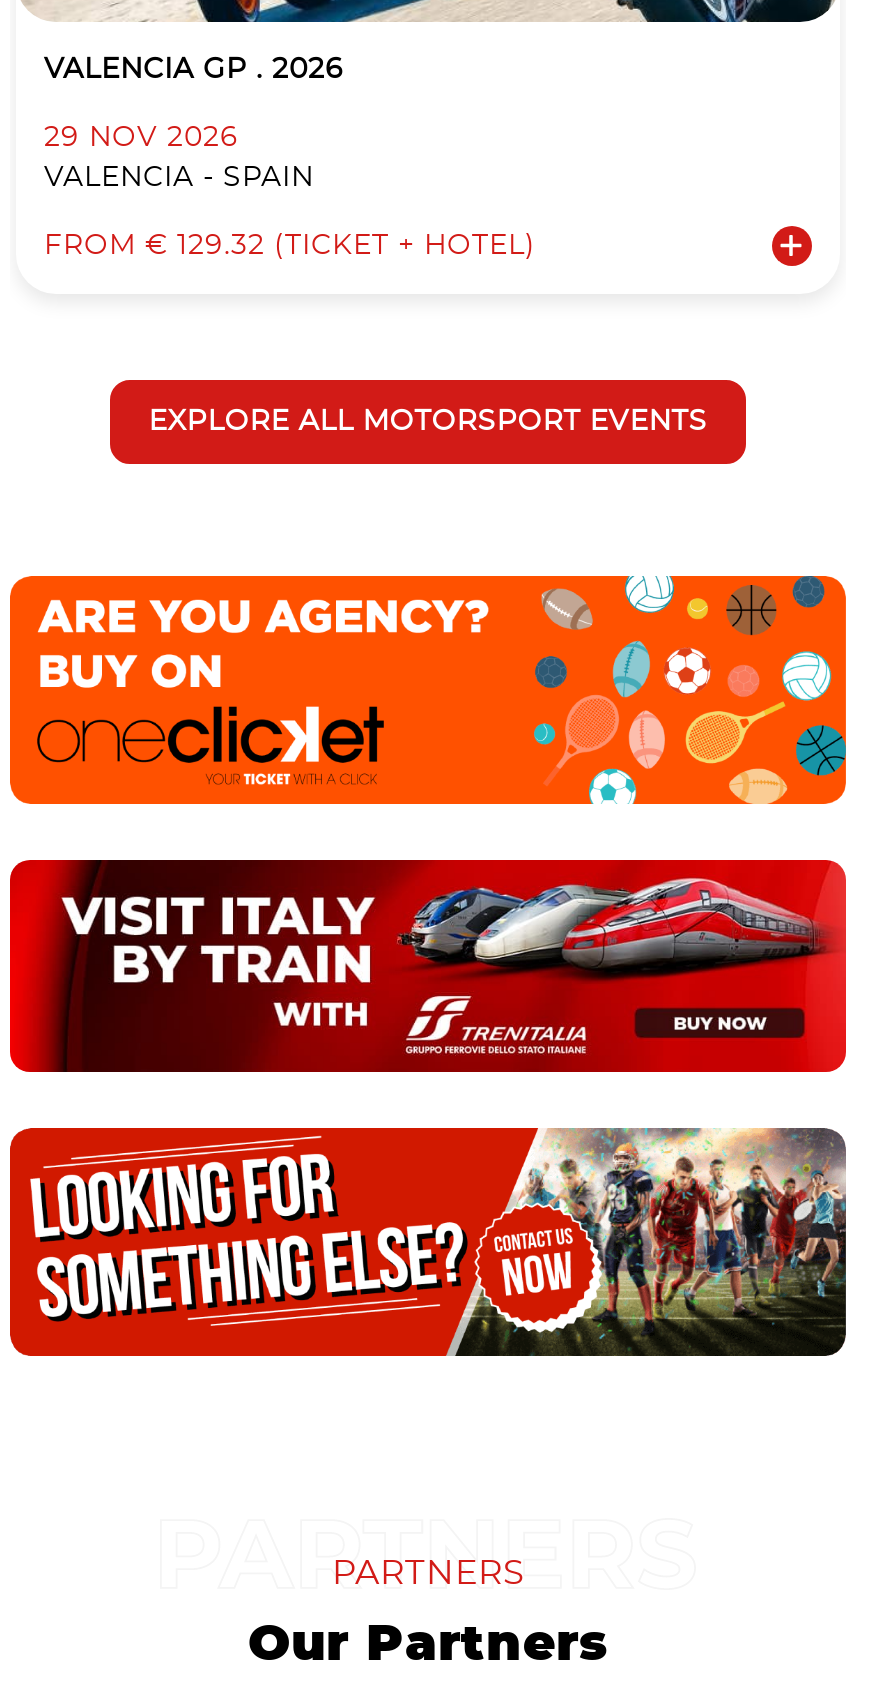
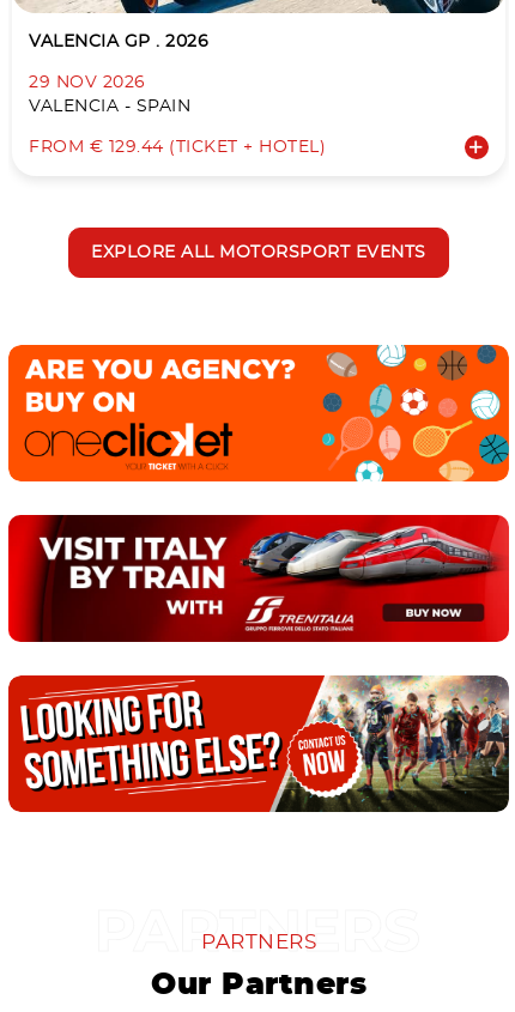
- FROM € 129.32 (TICKET + HOTEL)
+ FROM € 129.44 (TICKET + HOTEL)
